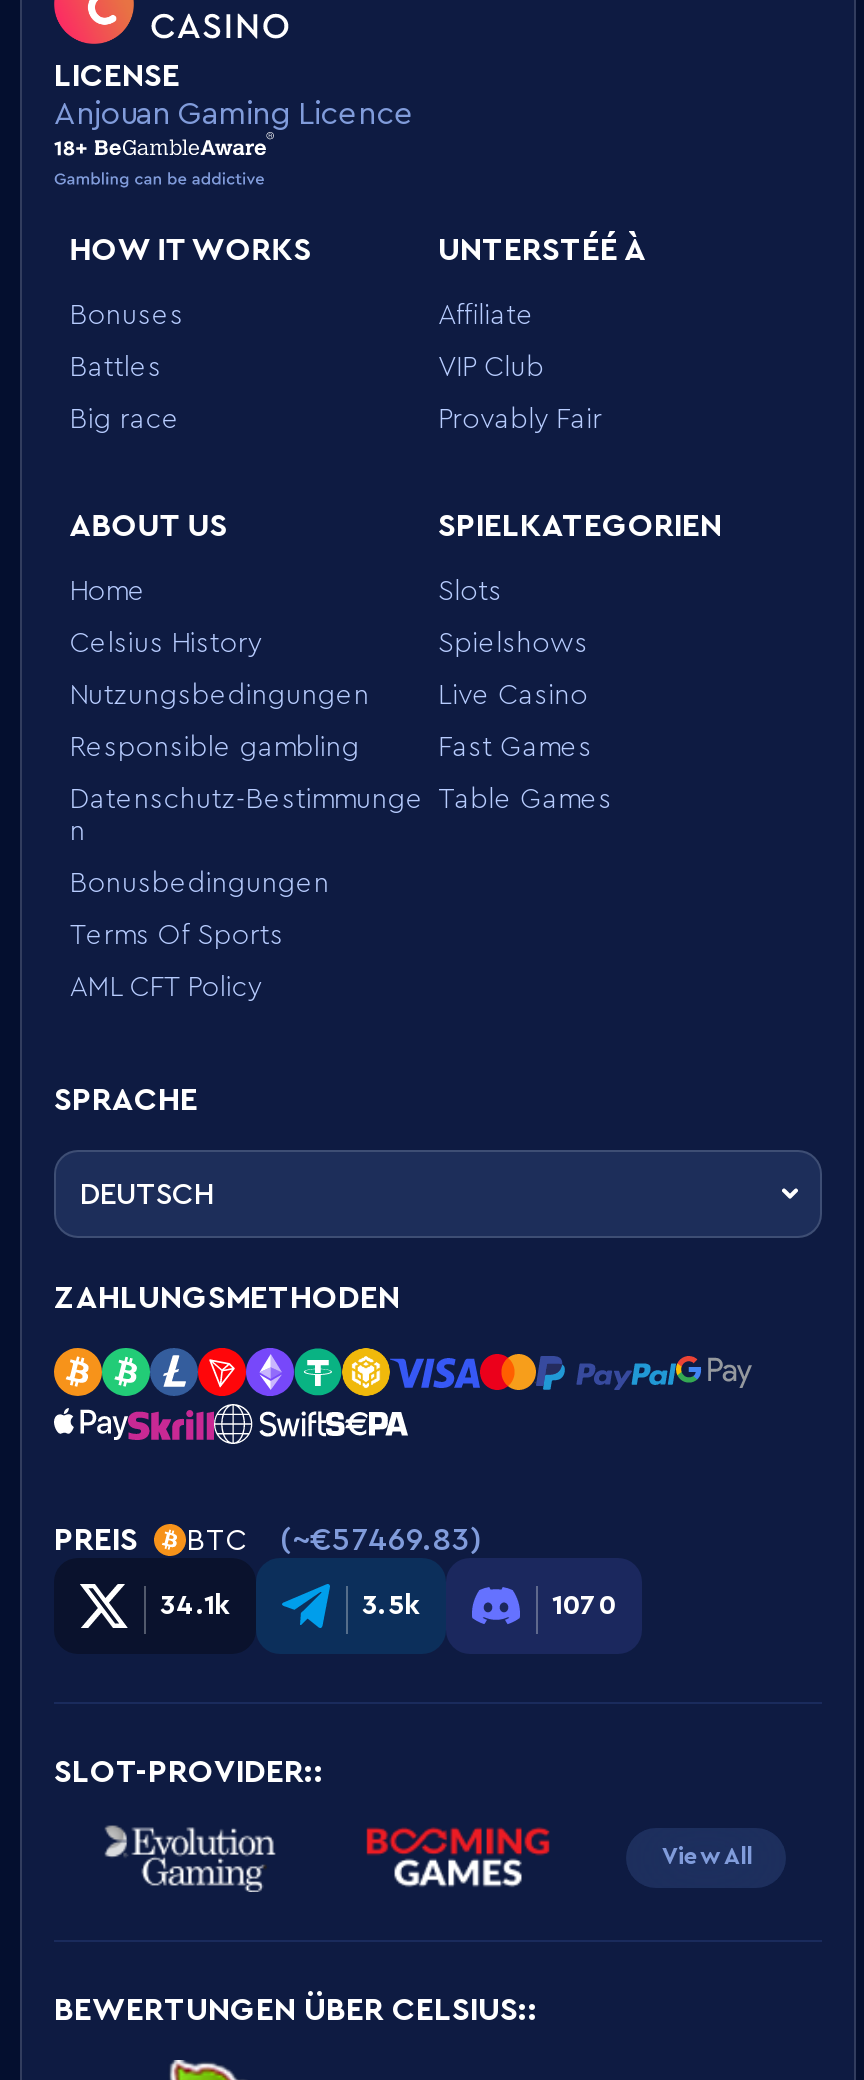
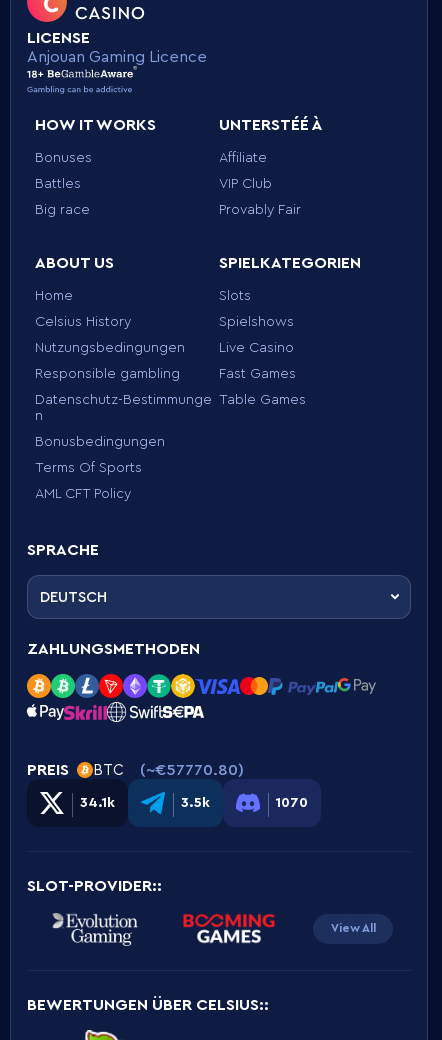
- PREIS BTC (~€57469.83)
+ PREIS BTC (~€57770.80)
